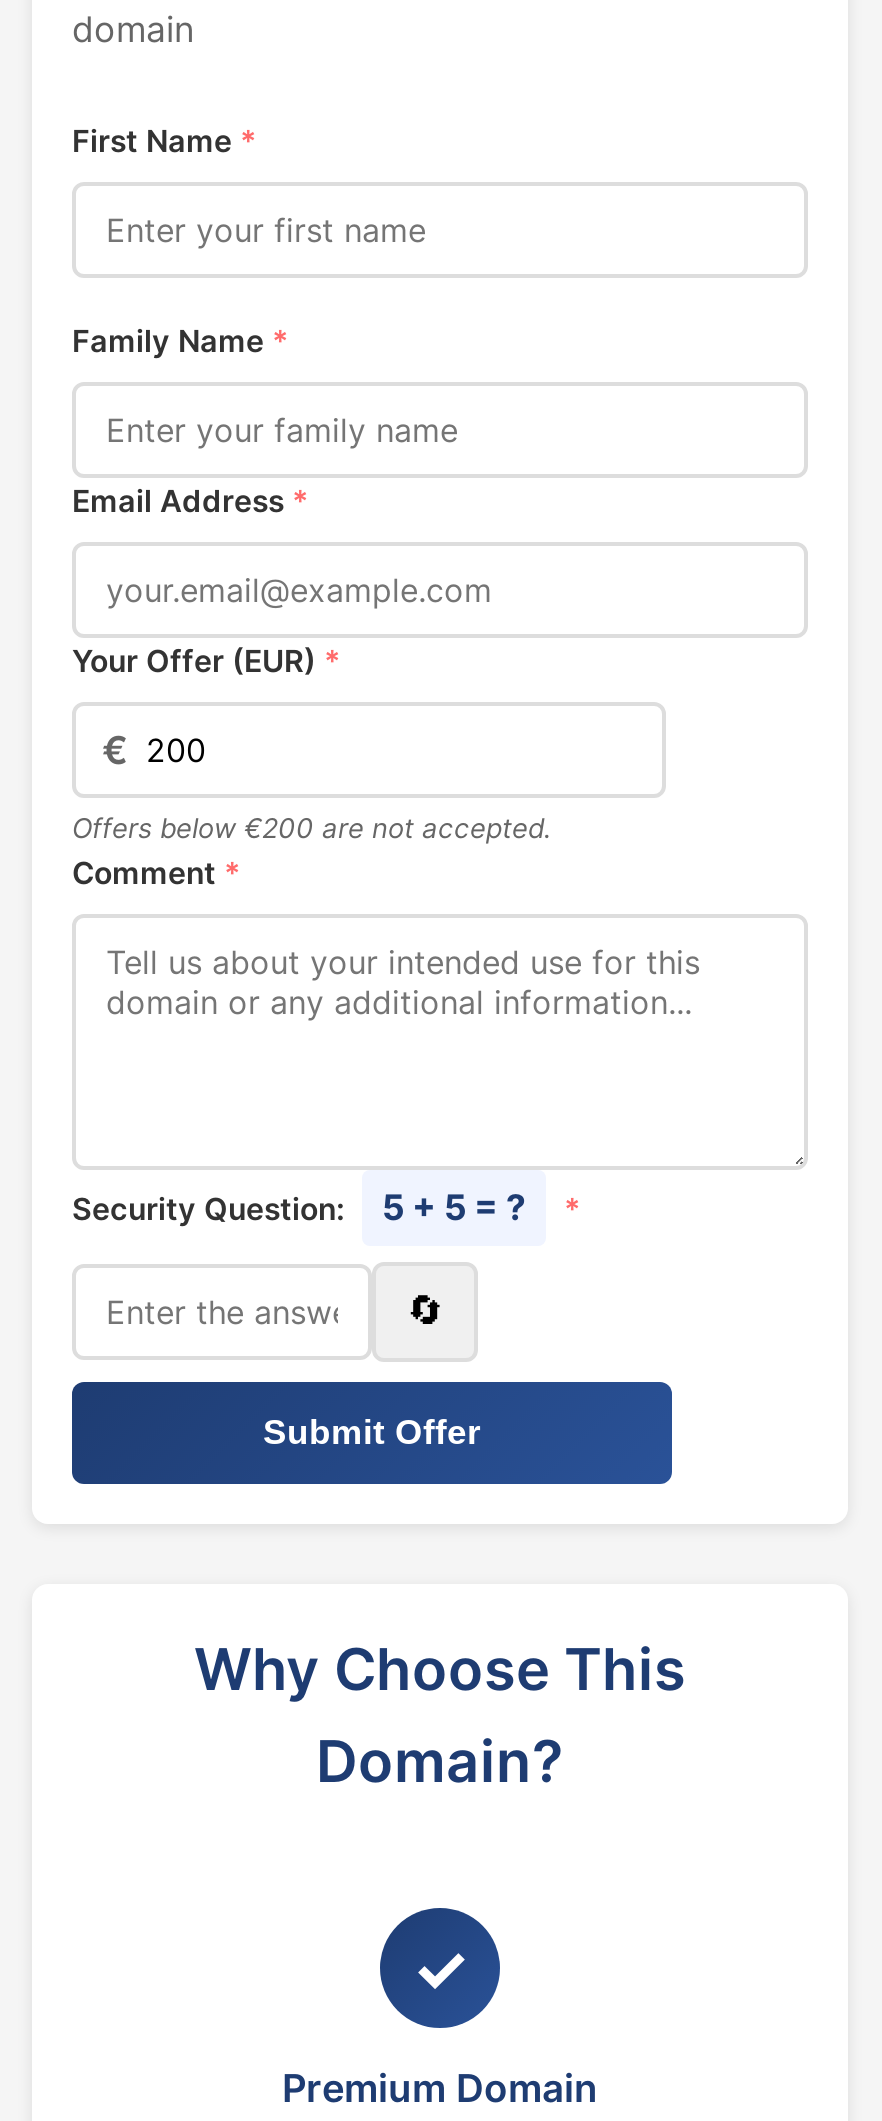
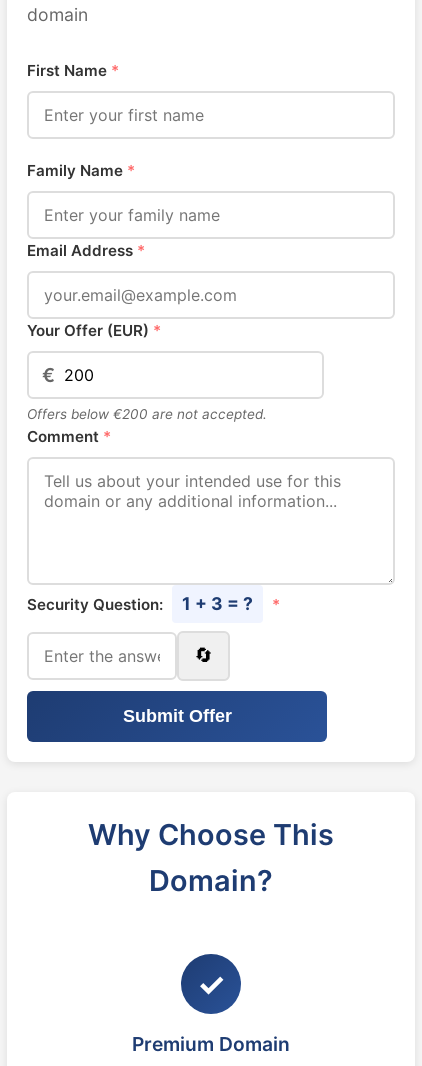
- 5 + 5 = ?
+ 1 + 3 = ?
